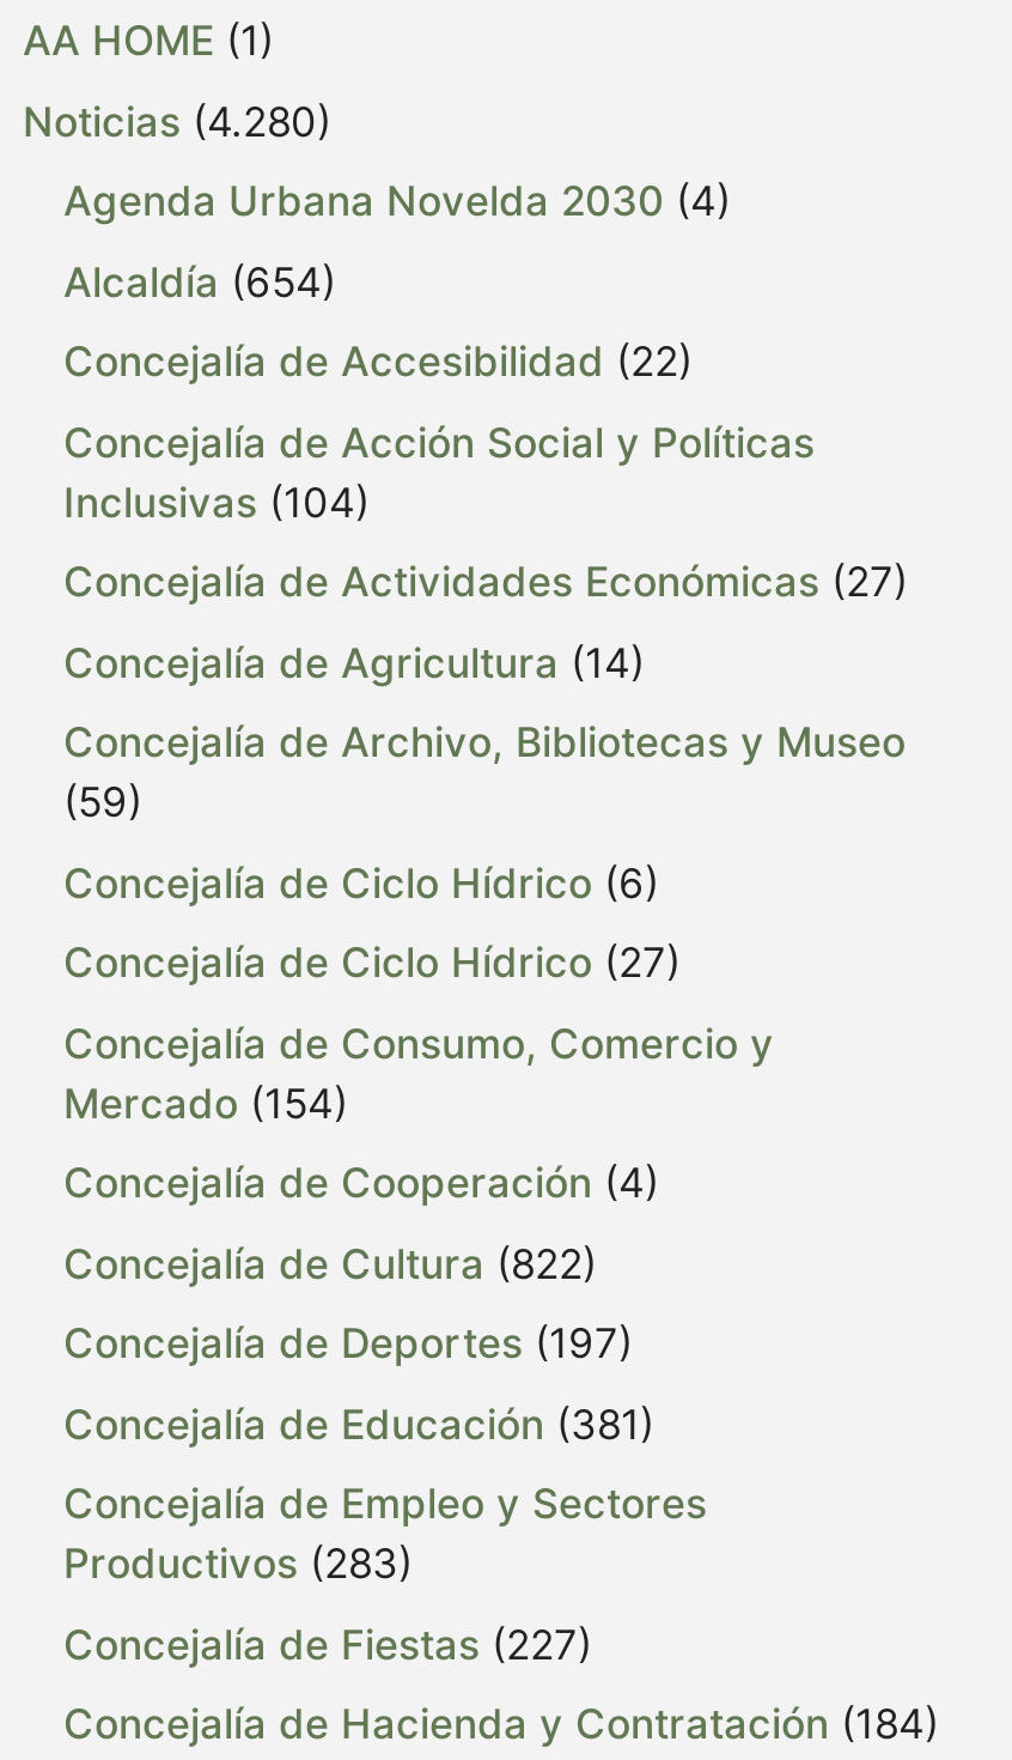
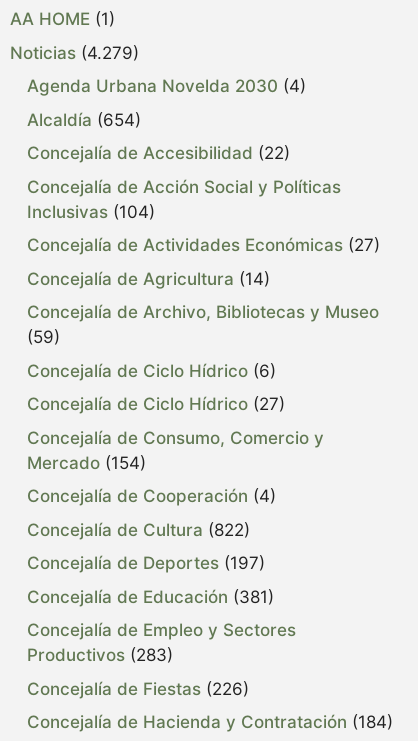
- Noticias (4.280)
+ Noticias (4.279)

- Concejalía de Fiestas (227)
+ Concejalía de Fiestas (226)
